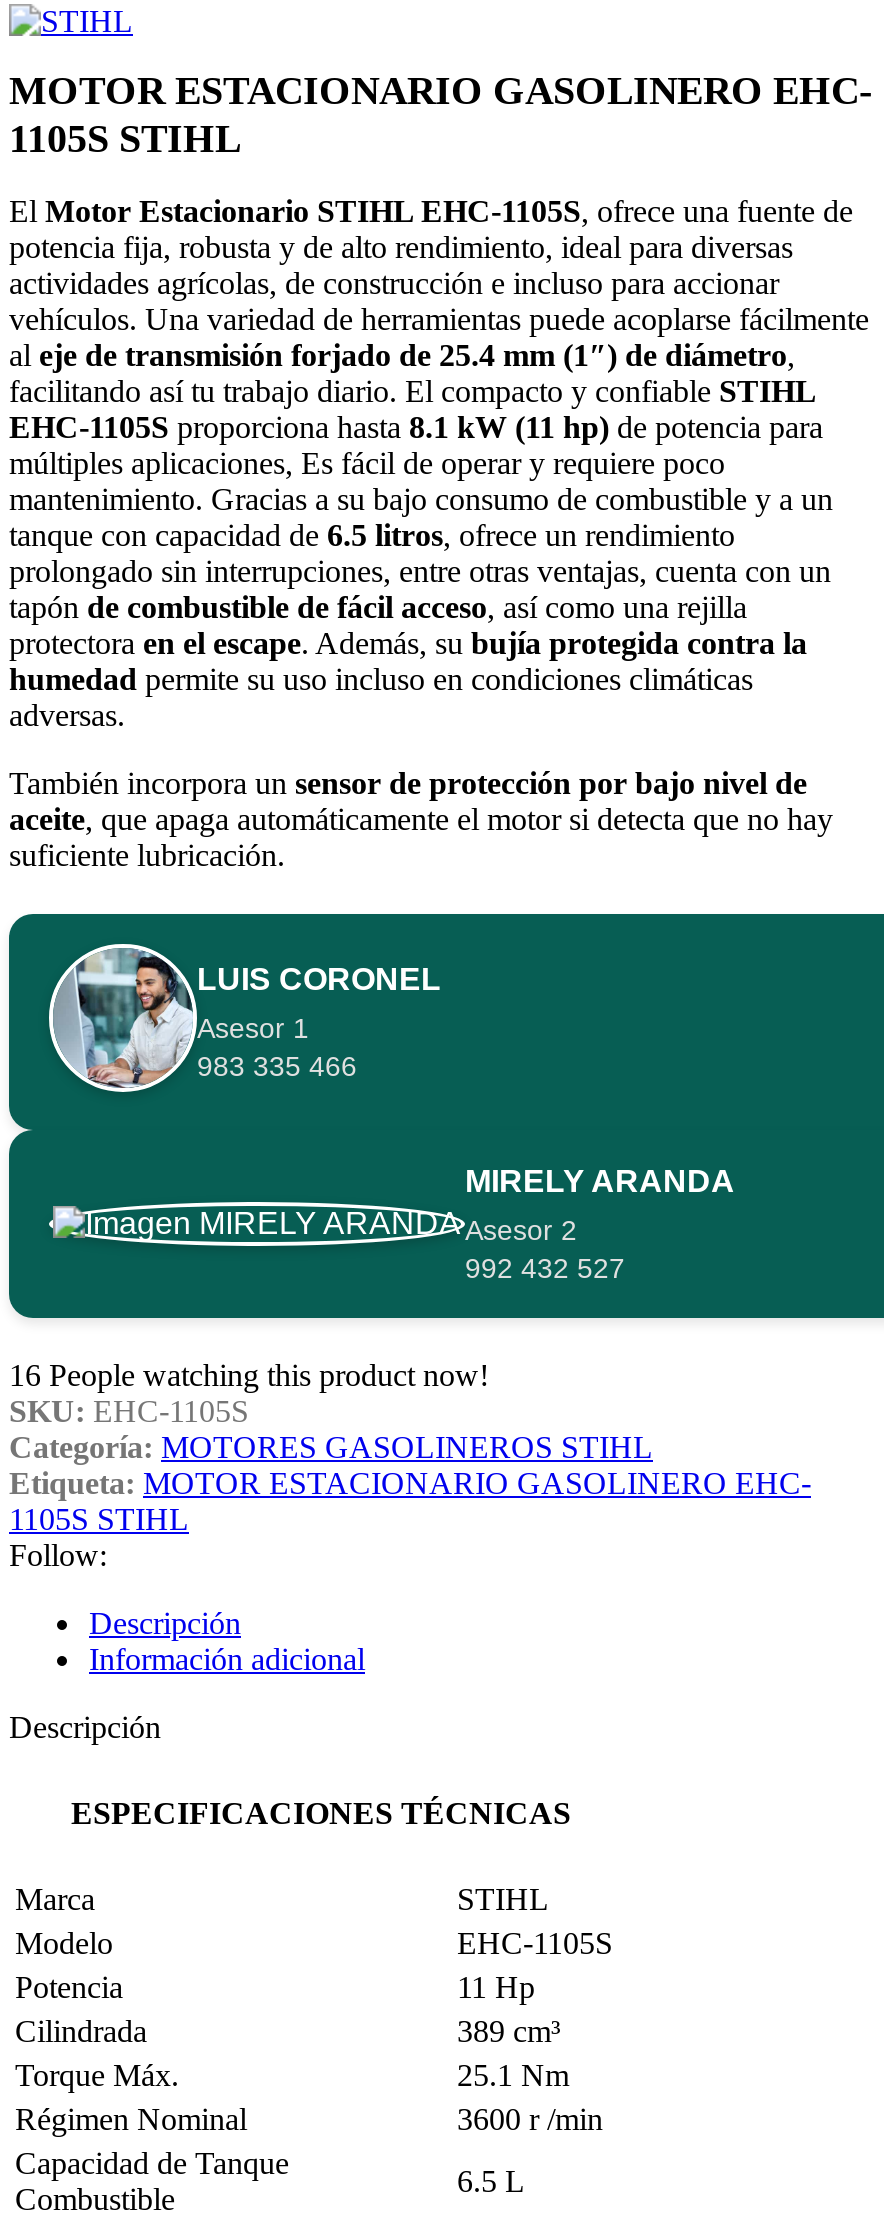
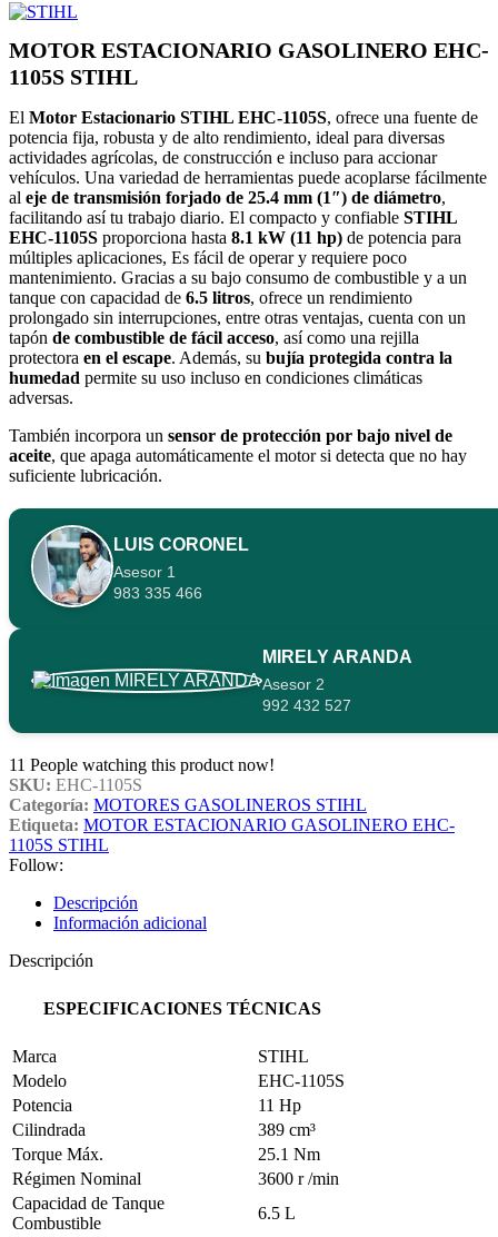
- 16 People watching this product now!
+ 11 People watching this product now!
